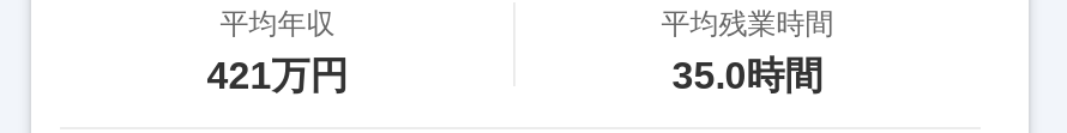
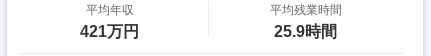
- 35.0時間
+ 25.9時間
